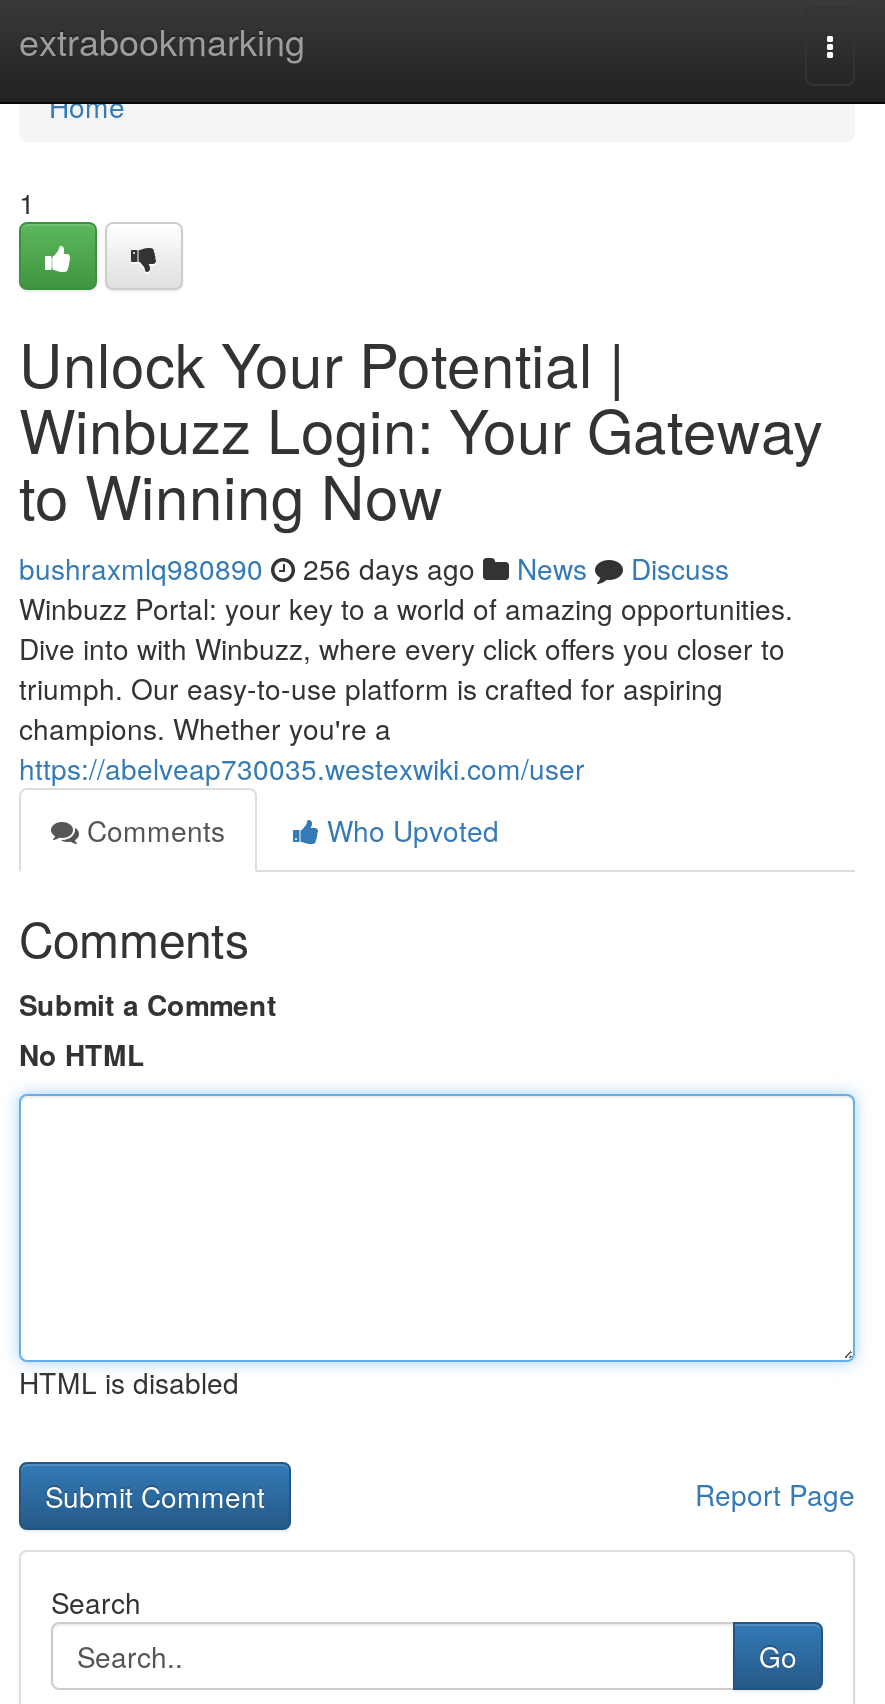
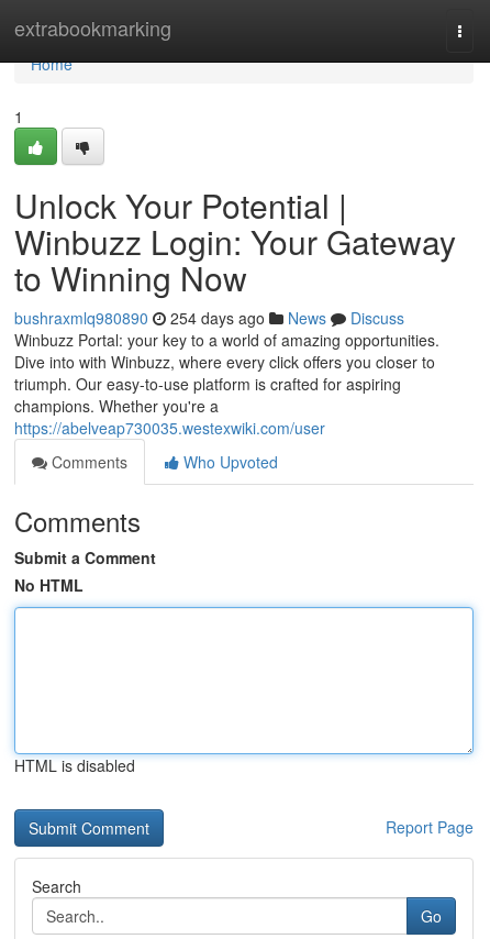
- bushraxmlq980890 256 days ago News Discuss
+ bushraxmlq980890 254 days ago News Discuss
